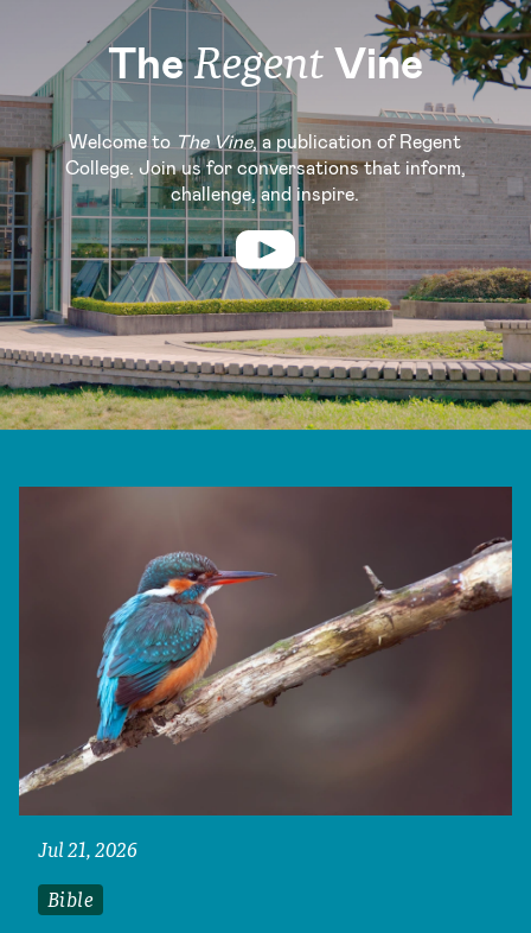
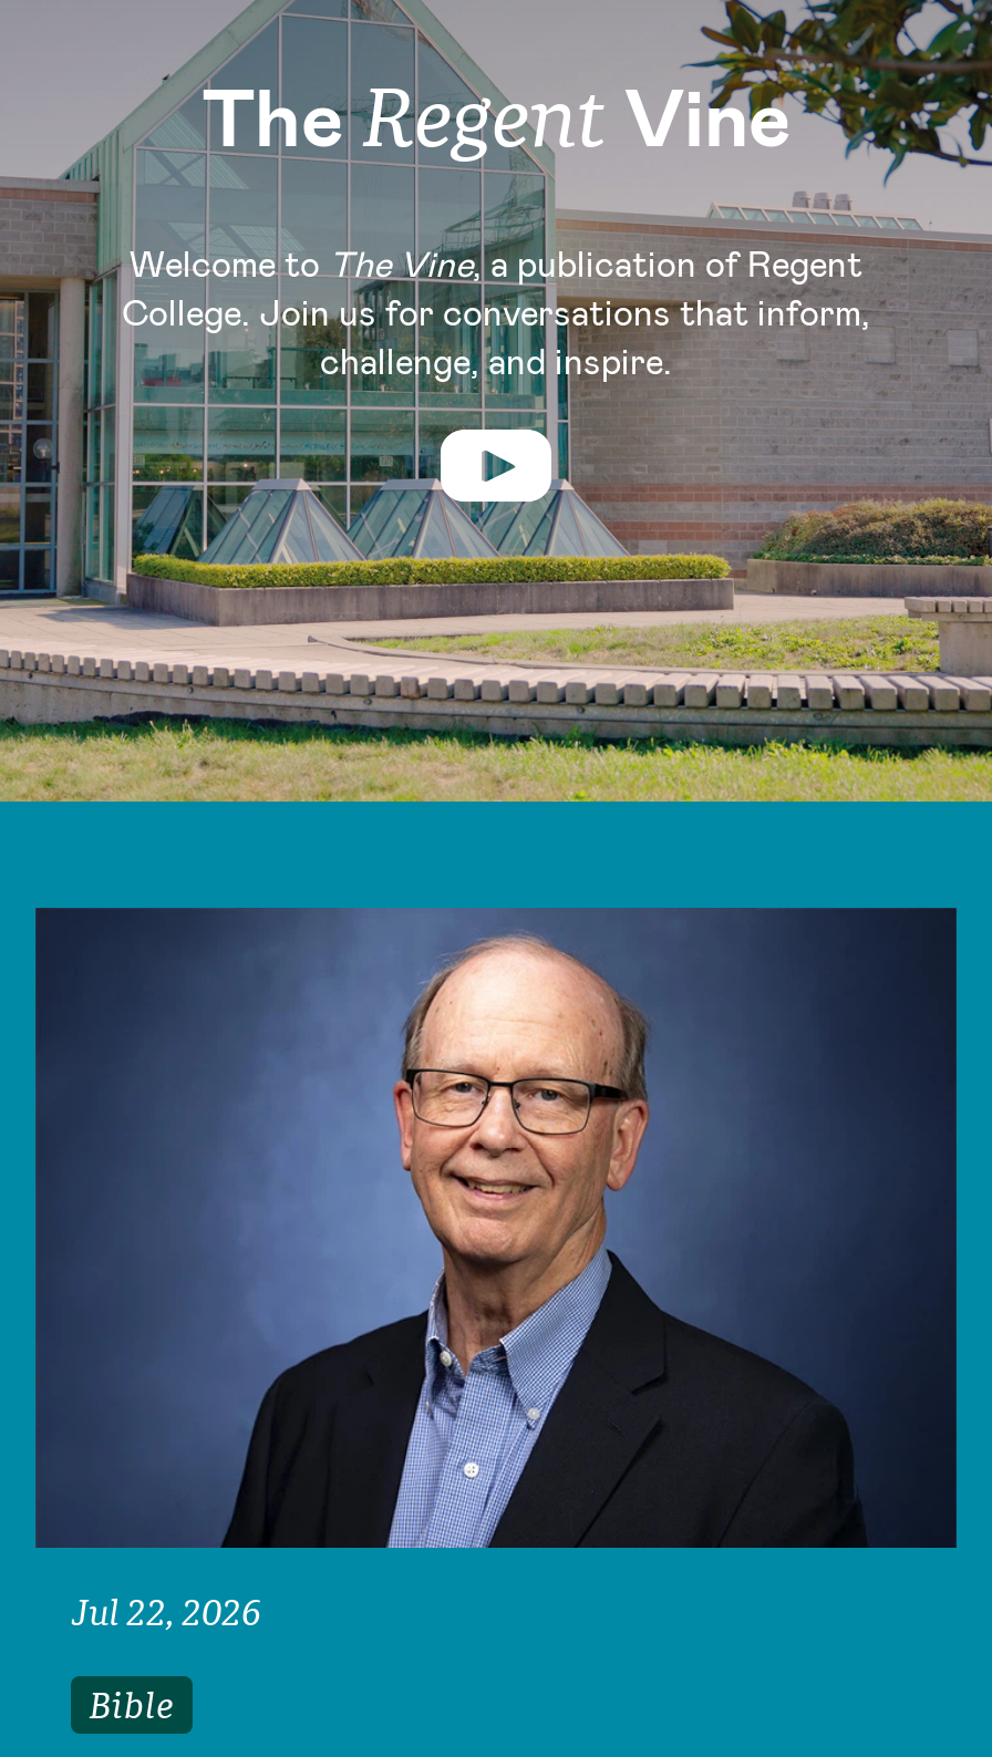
- [image]
- Jul 21, 2026
+ [image]
+ Jul 22, 2026
